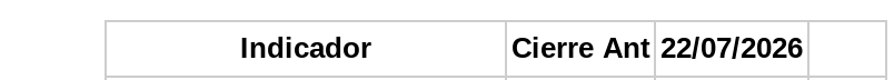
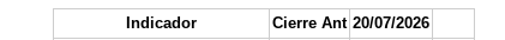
- Cierre Ant 22/07/2026
+ Cierre Ant 20/07/2026
